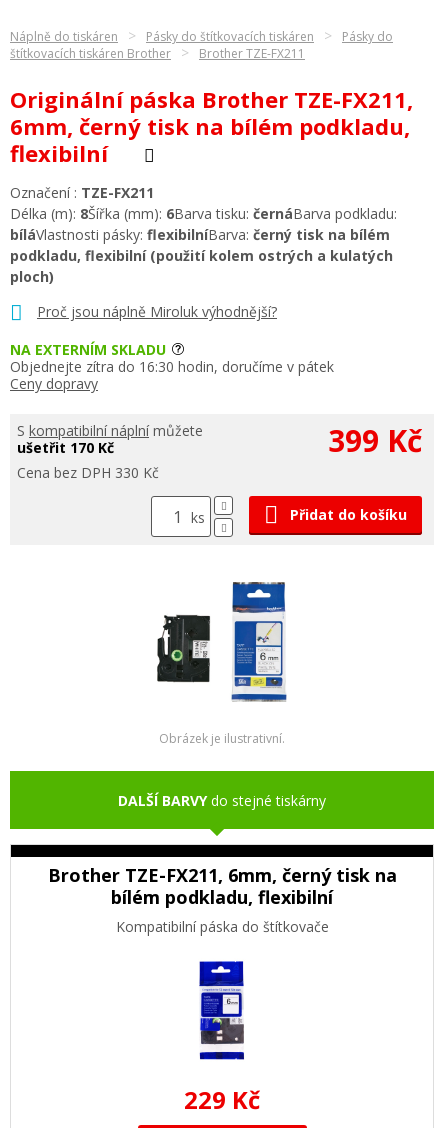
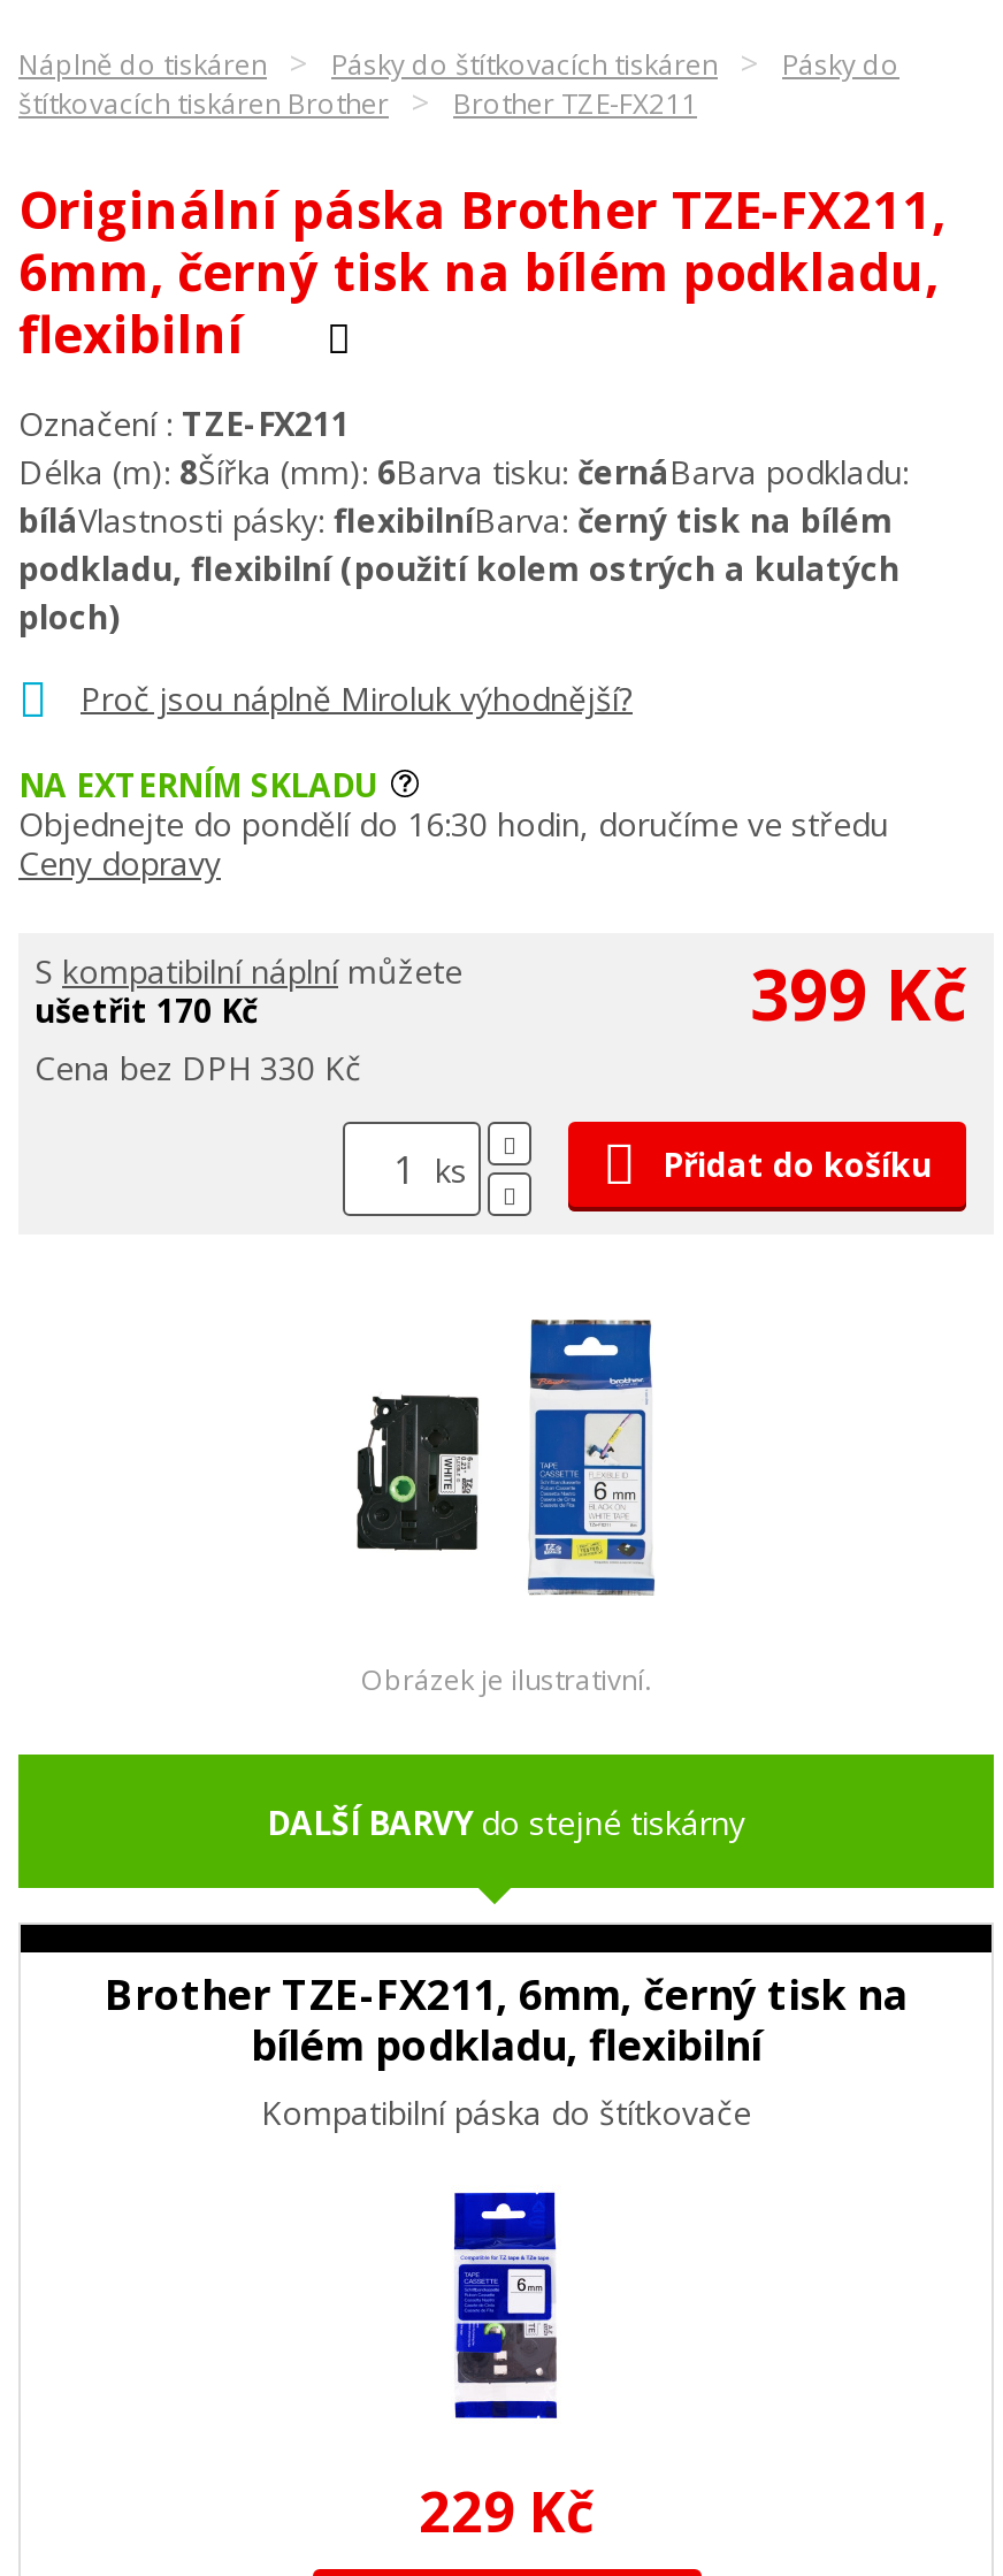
- Objednejte zítra do 16:30 hodin, doručíme v pátek
+ Objednejte do pondělí do 16:30 hodin, doručíme ve středu
